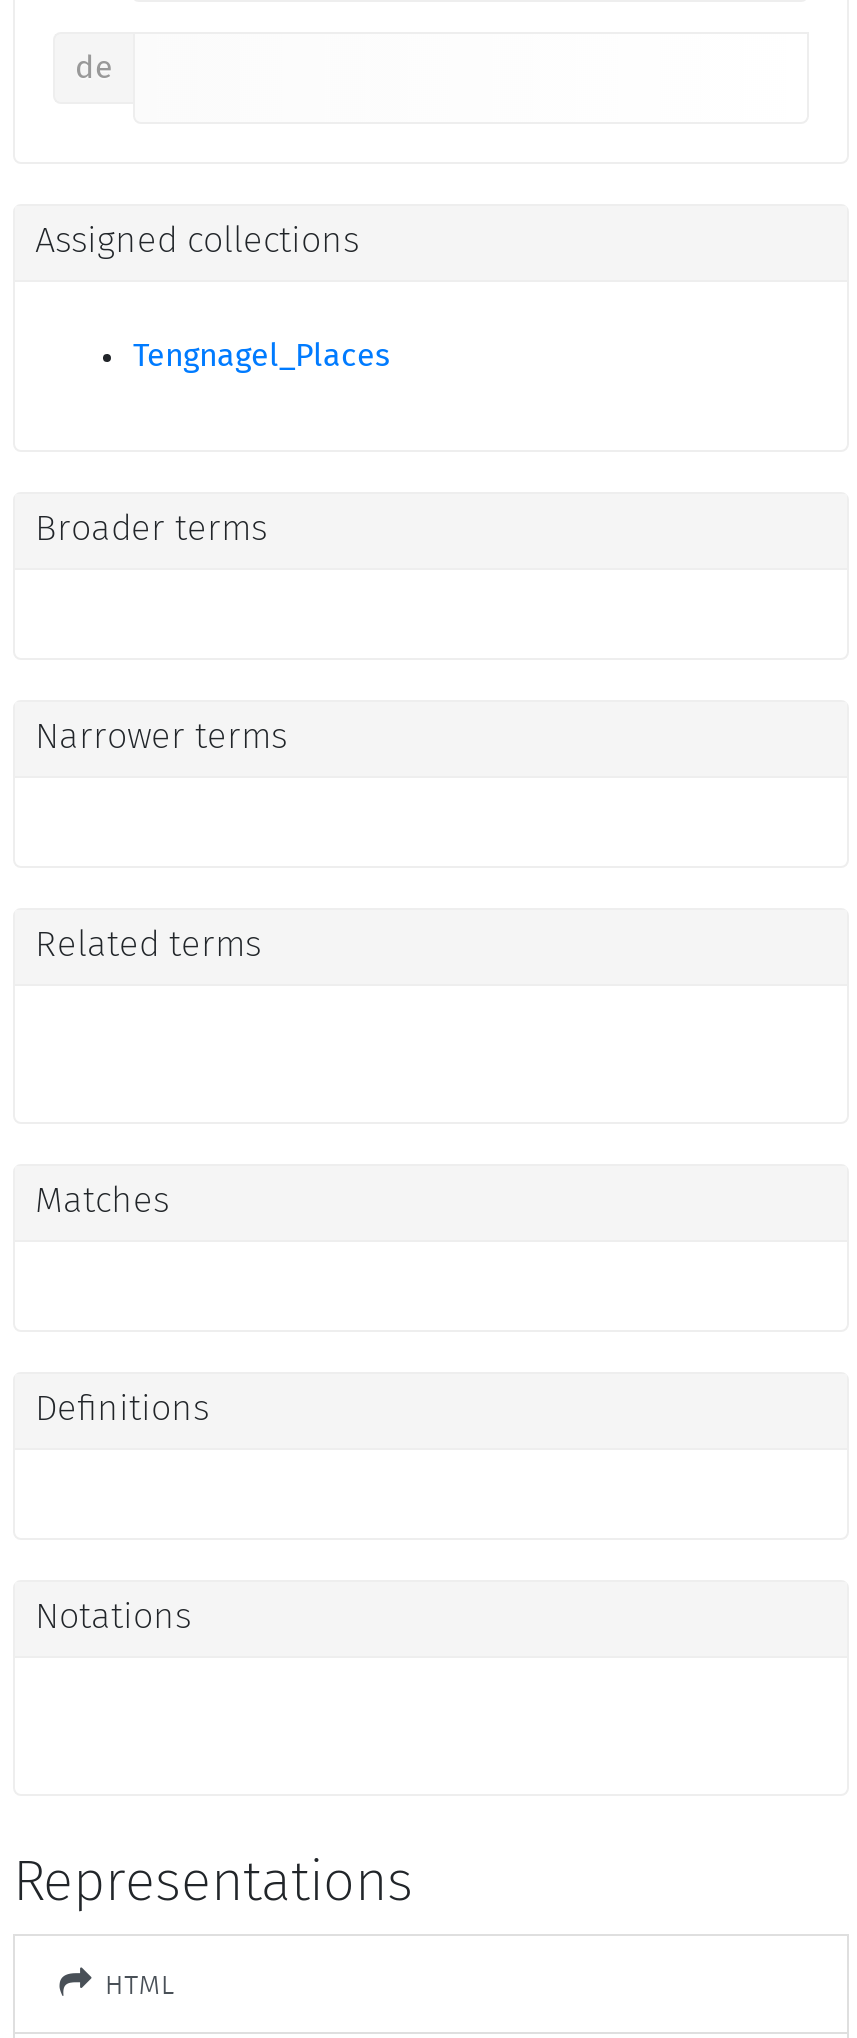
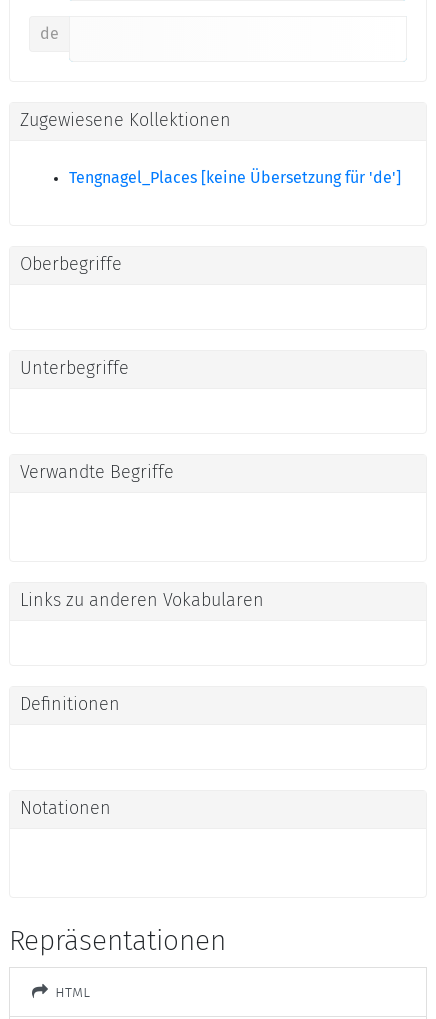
- Assigned collections
+ Zugewiesene Kollektionen

- Tengnagel_Places
+ Tengnagel_Places [keine Übersetzung für 'de']

- Broader terms
+ Oberbegriffe

- Narrower terms
+ Unterbegriffe

- Related terms
+ Verwandte Begriffe

- Matches
+ Links zu anderen Vokabularen

- Definitions
+ Definitionen

- Notations
+ Notationen

- Representations
+ Repräsentationen
